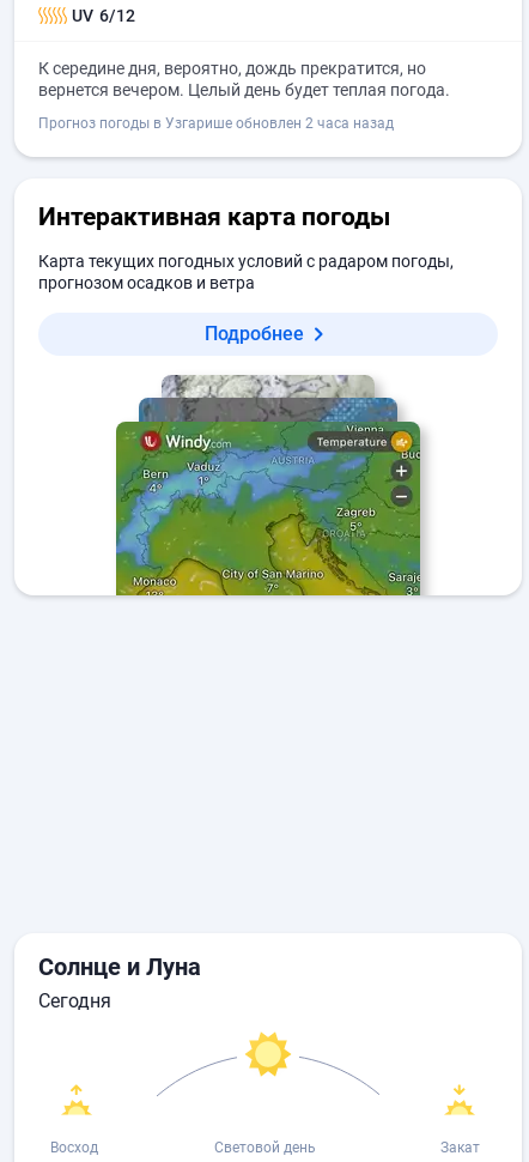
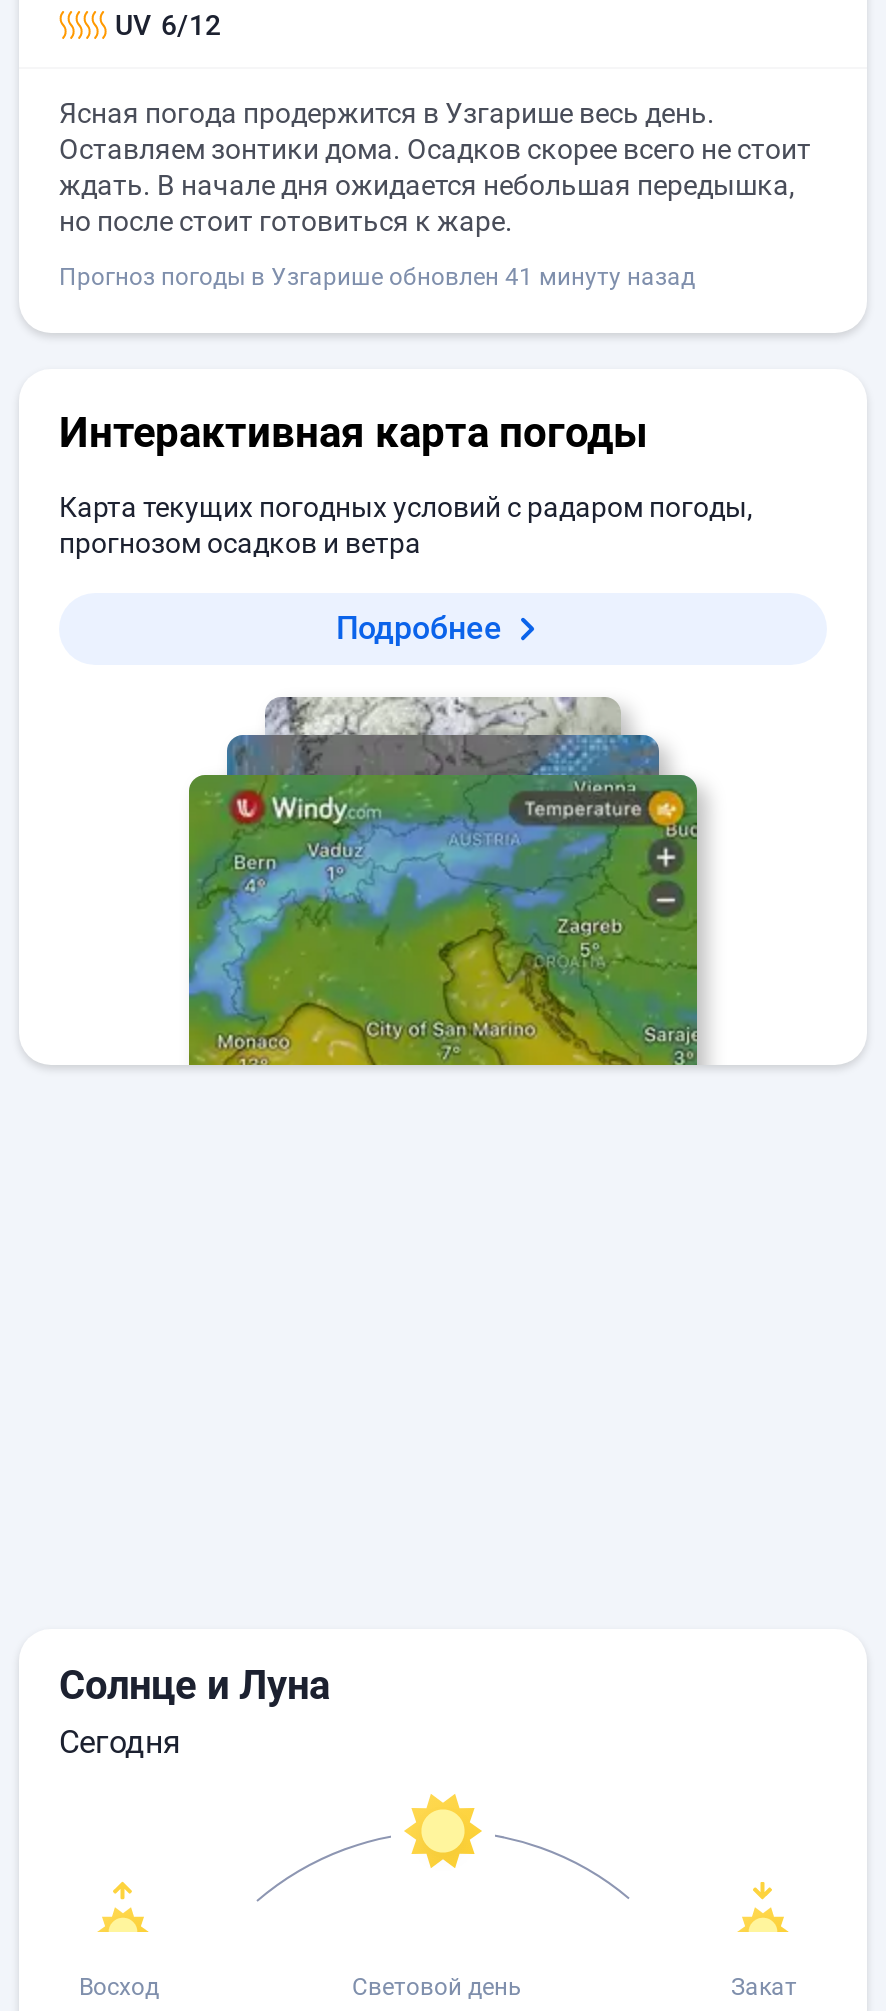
- К середине дня, вероятно, дождь прекратится, но
- вернется вечером. Целый день будет теплая погода.
+ Ясная погода продержится в Узгарише весь день.
+ Оставляем зонтики дома. Осадков скорее всего не стоит
+ ждать. В начале дня ожидается небольшая передышка,
+ но после стоит готовиться к жаре.

- Прогноз погоды в Узгарише обновлен 2 часа назад
+ Прогноз погоды в Узгарише обновлен 41 минуту назад
